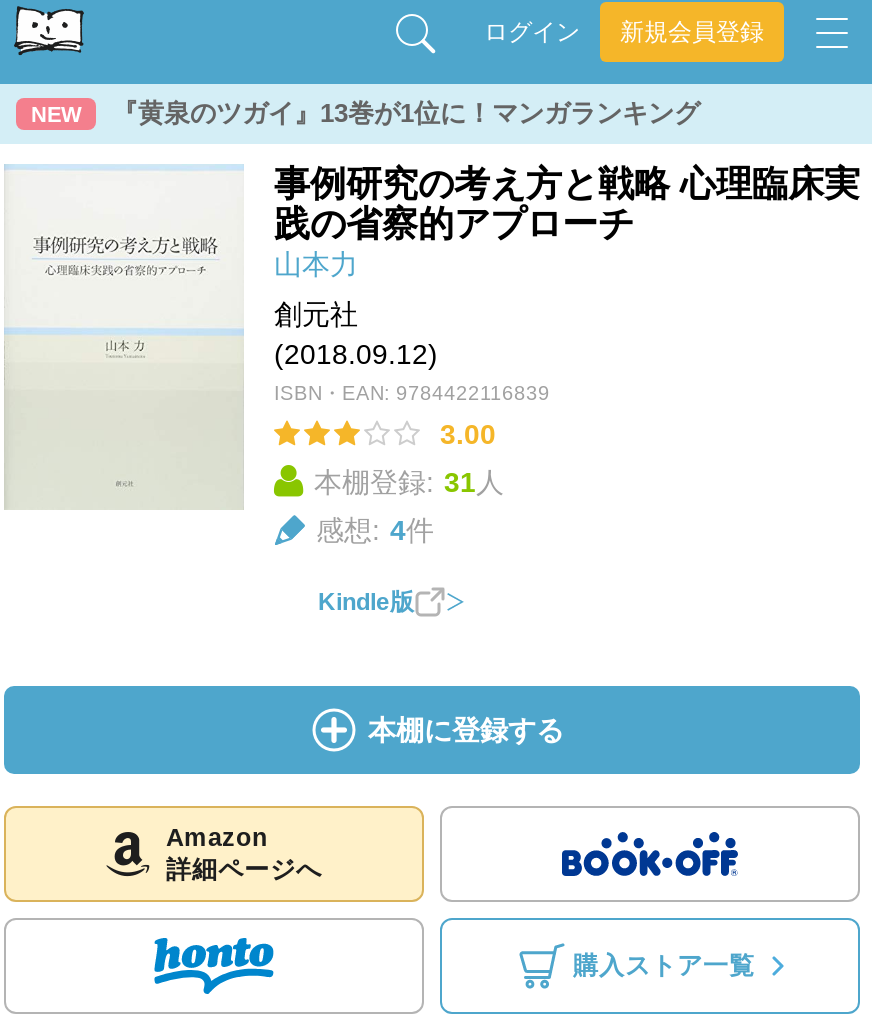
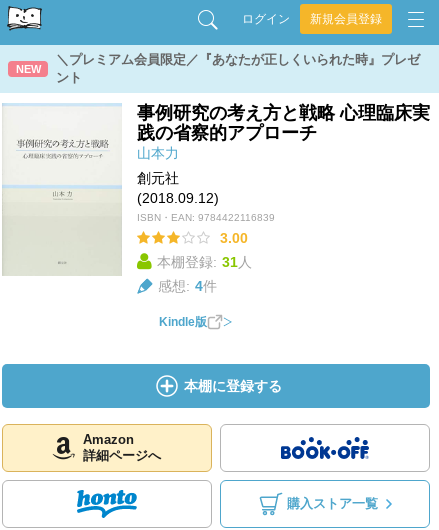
- 『黄泉のツガイ』13巻が1位に！マンガランキング
+ ＼プレミアム会員限定／『あなたが正しくいられた時』プレゼ
+ ント
